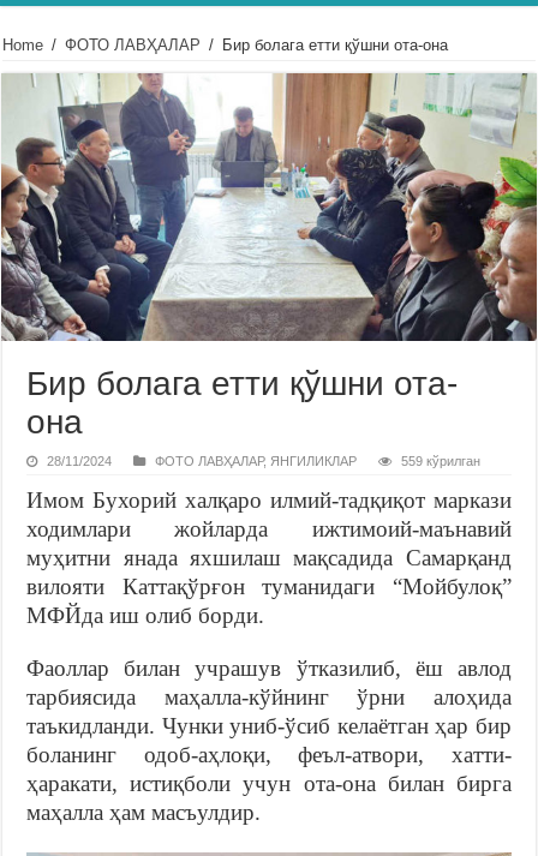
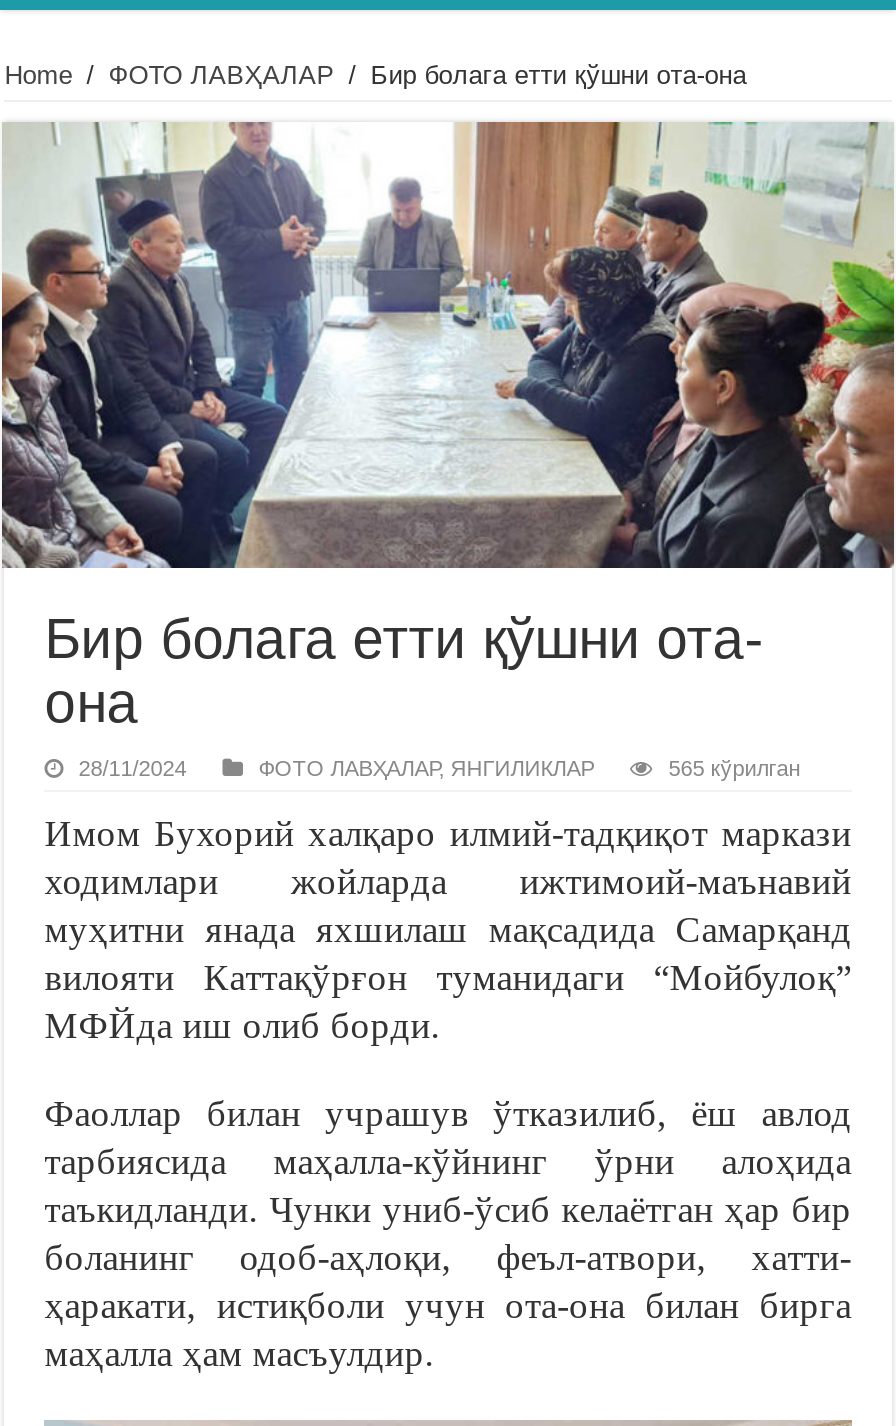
- 559 кўрилган
+ 565 кўрилган
